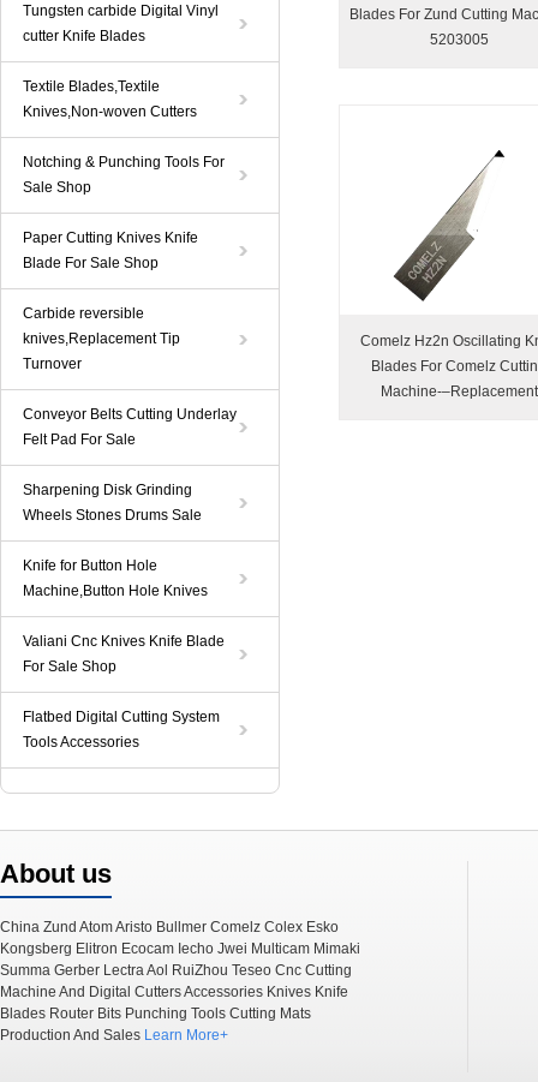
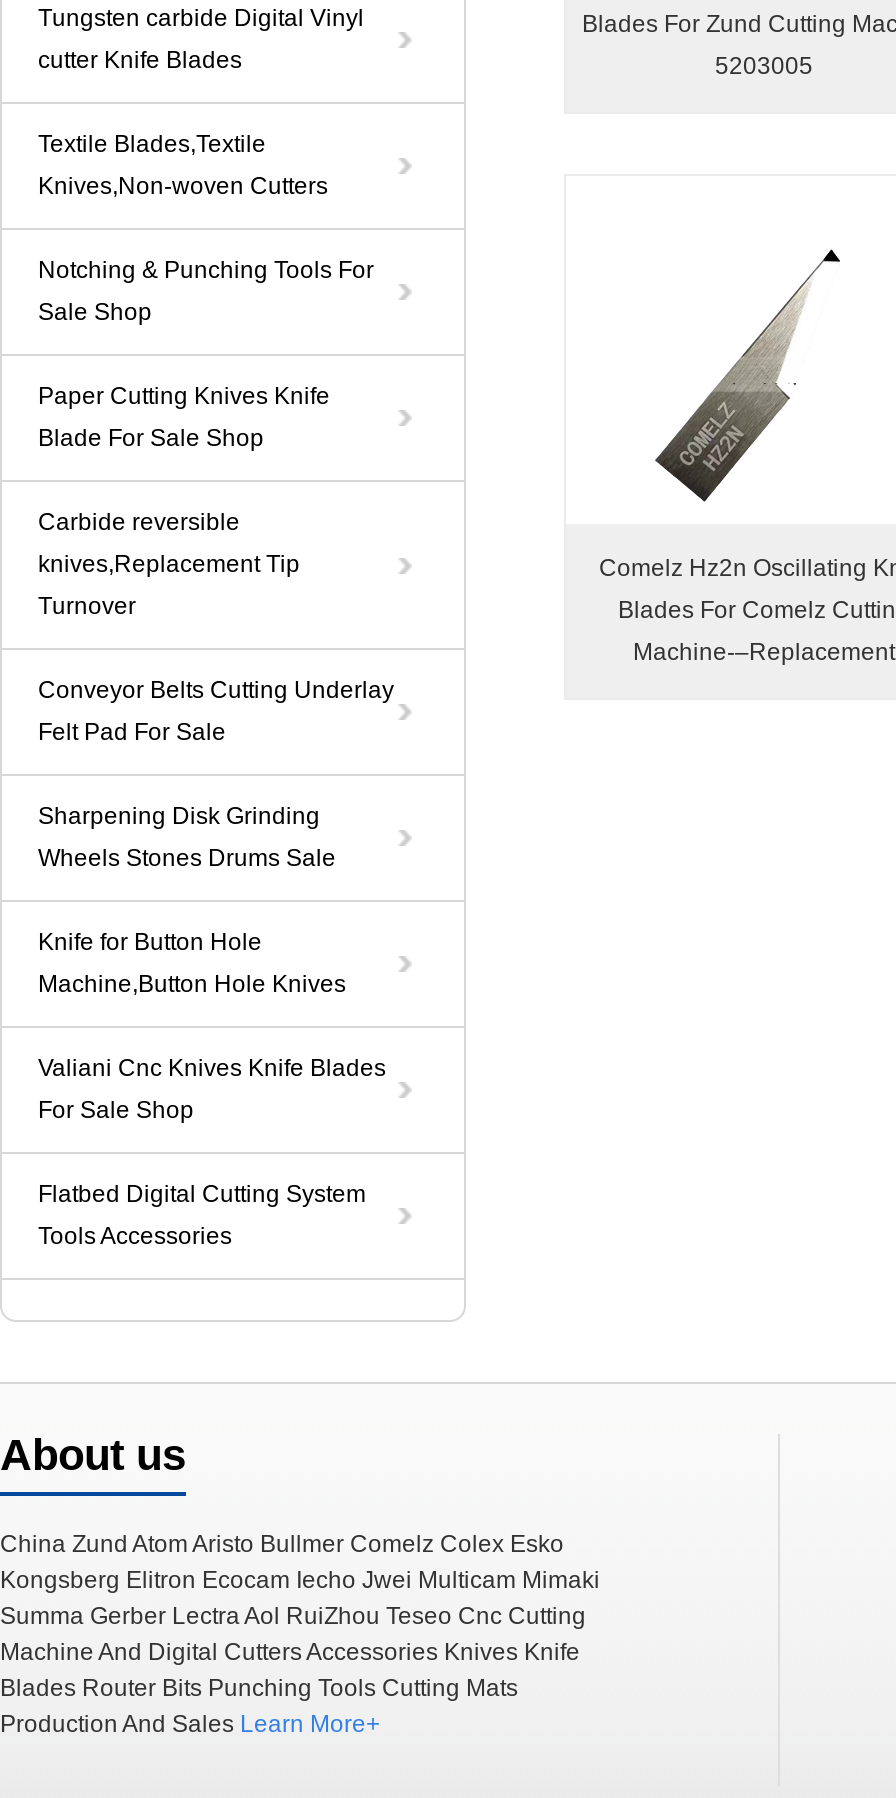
- Valiani Cnc Knives Knife Blade
+ Valiani Cnc Knives Knife Blades
